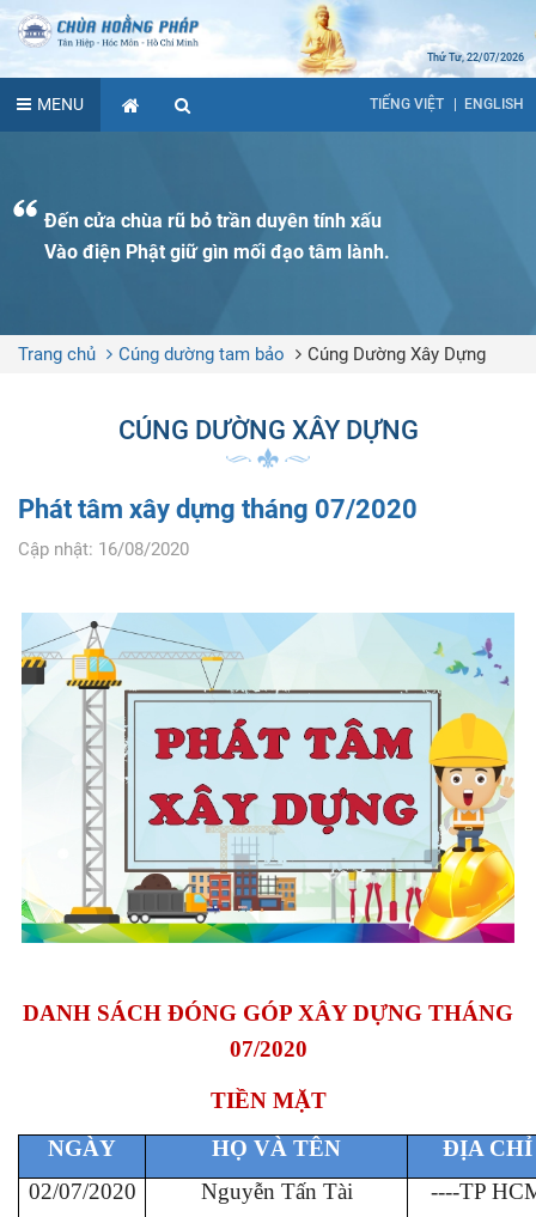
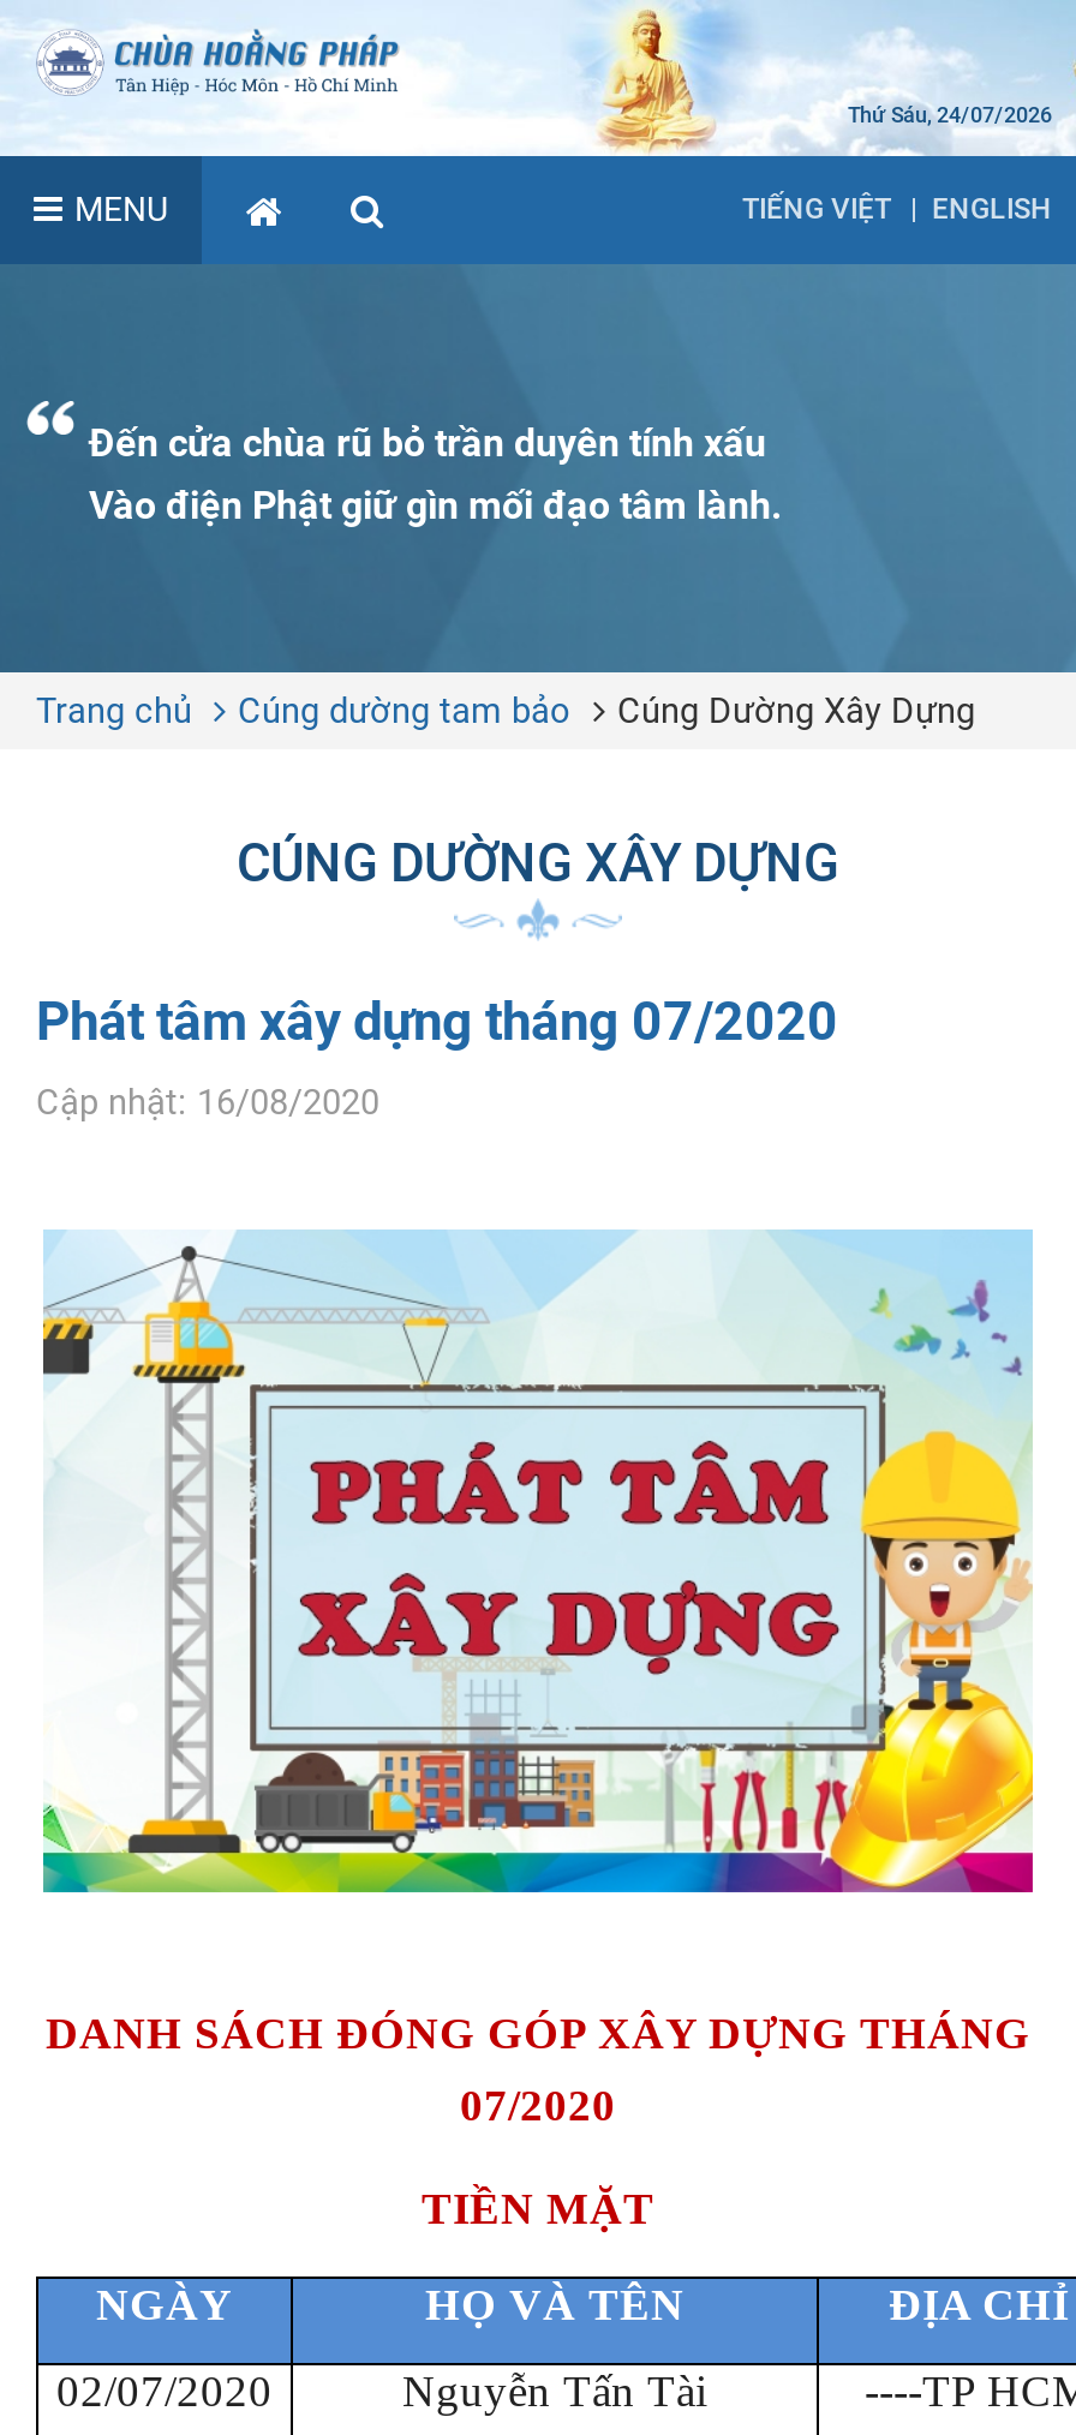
- Thứ Tư, 22/07/2026
+ Thứ Sáu, 24/07/2026
